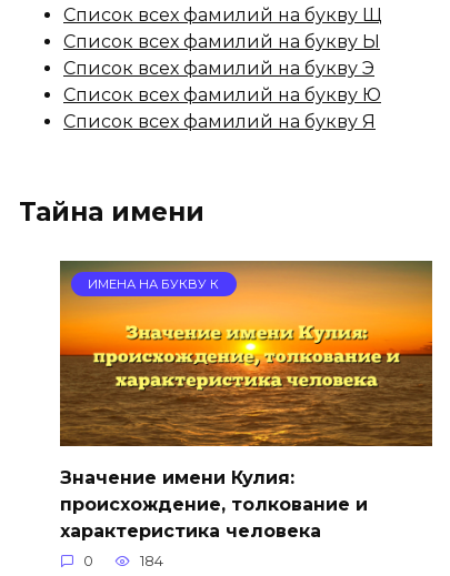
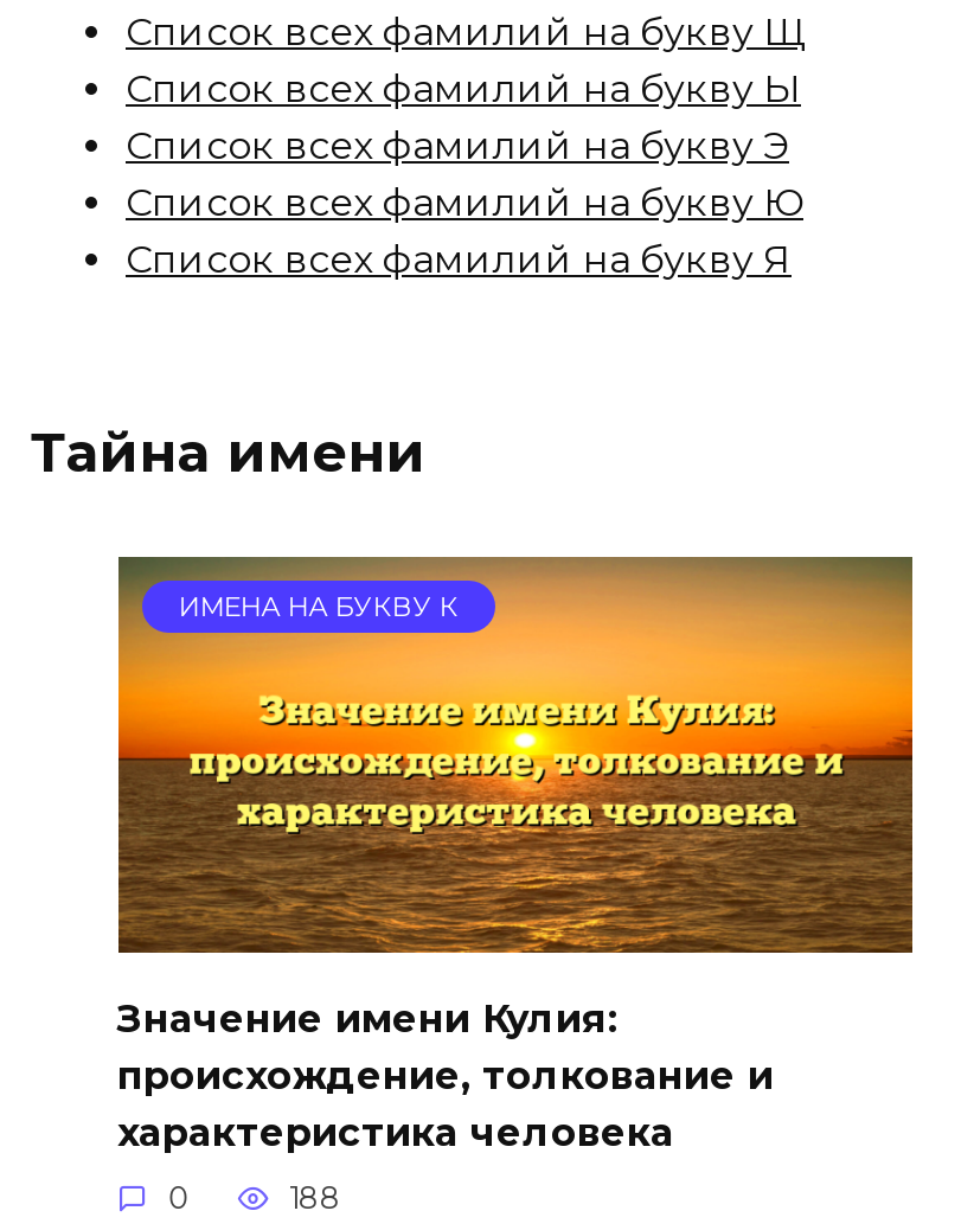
- 184
+ 188
